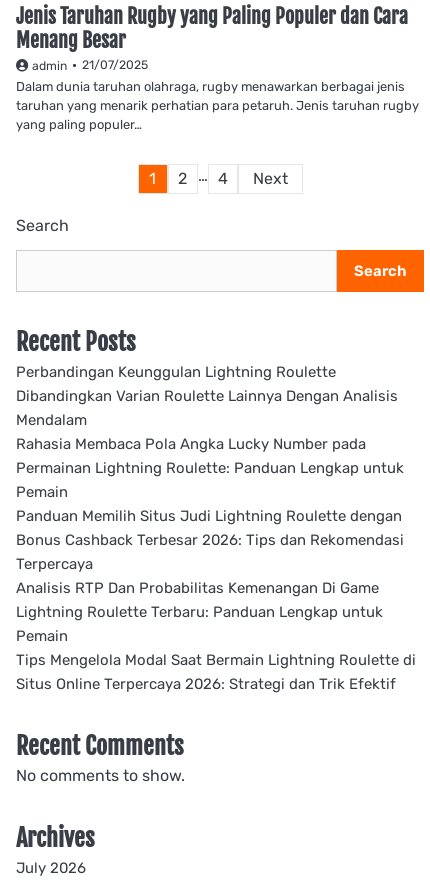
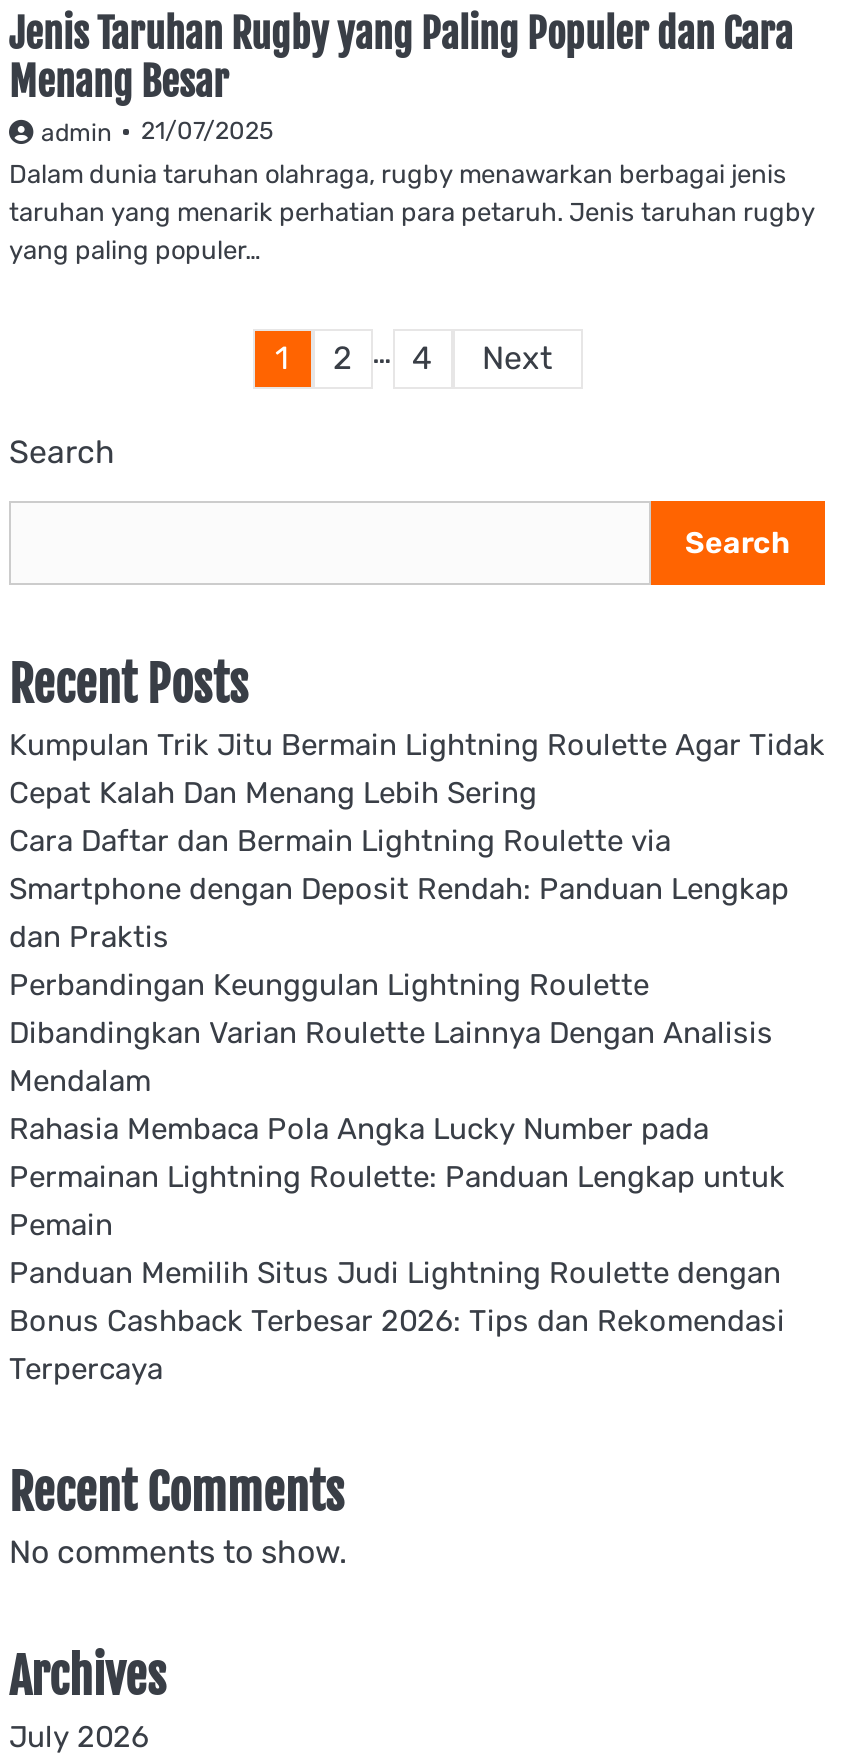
+ Kumpulan Trik Jitu Bermain Lightning Roulette Agar Tidak
+ Cepat Kalah Dan Menang Lebih Sering
+ Cara Daftar dan Bermain Lightning Roulette via
+ Smartphone dengan Deposit Rendah: Panduan Lengkap
+ dan Praktis

moved down: Perbandingan Keunggulan Lightning Roulette | Dibandingkan Varian Roulette Lainnya Dengan Analisis | Mendalam | ... | Bonus Cashback Terbesar 2026: Tips dan Rekomendasi | Terpercaya

- Analisis RTP Dan Probabilitas Kemenangan Di Game
- Lightning Roulette Terbaru: Panduan Lengkap untuk
- Pemain
- Tips Mengelola Modal Saat Bermain Lightning Roulette di
- Situs Online Terpercaya 2026: Strategi dan Trik Efektif
